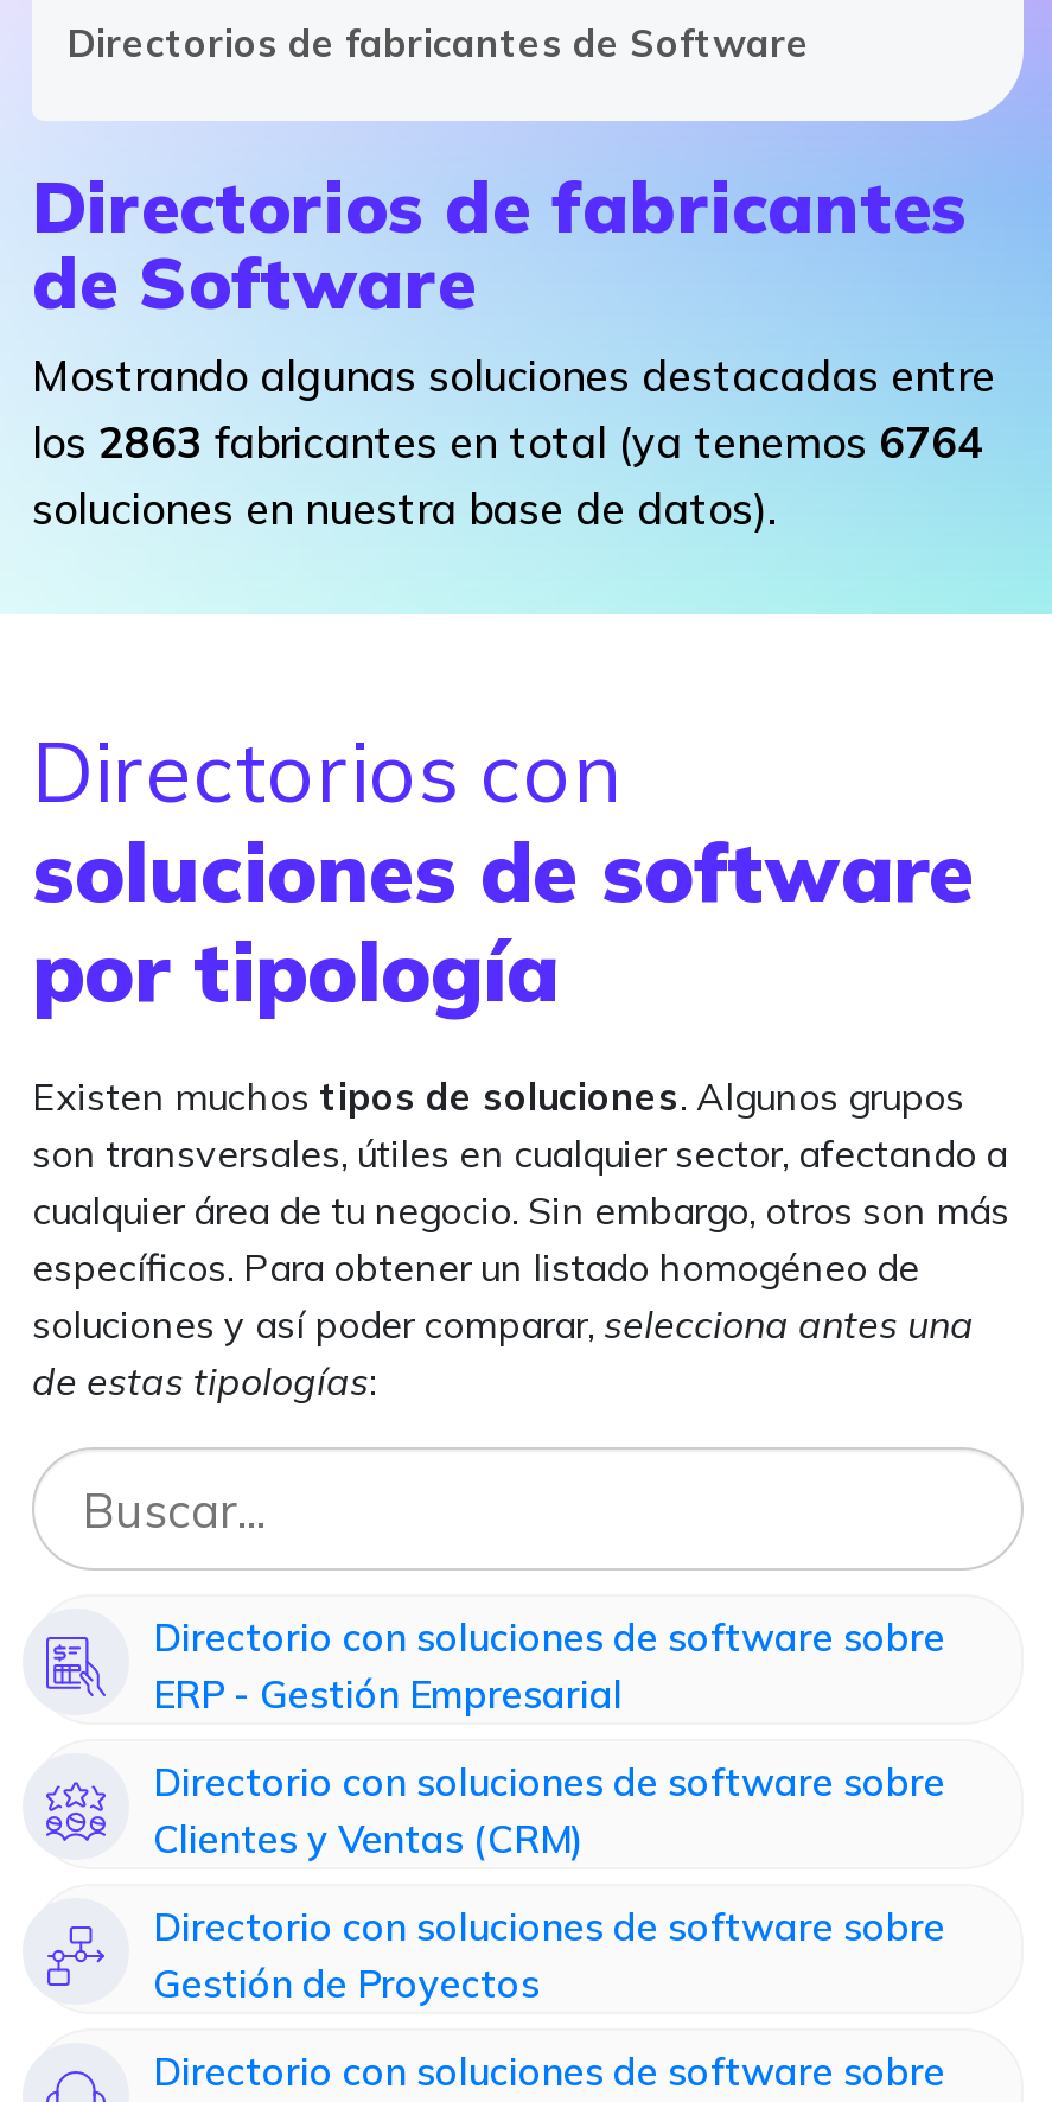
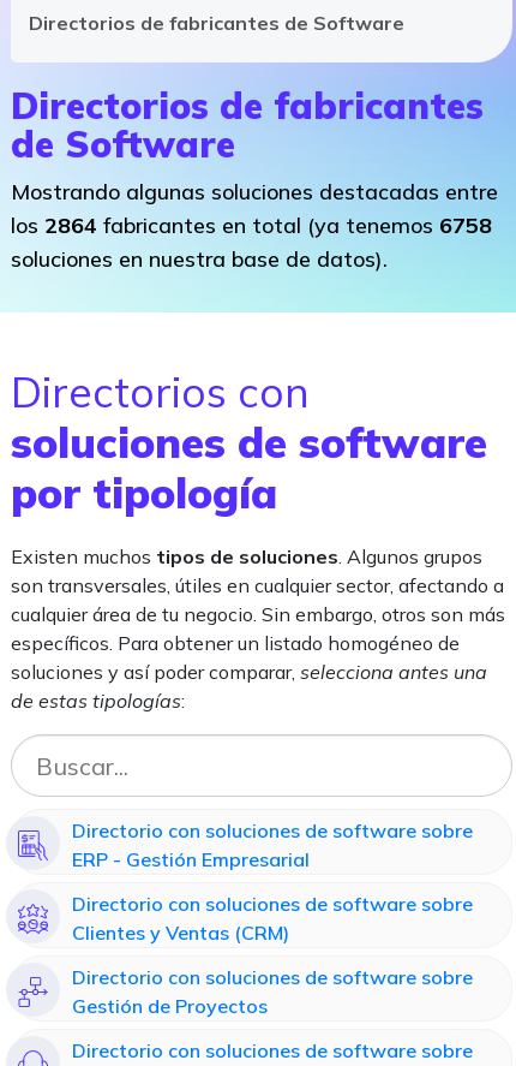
- los 2863 fabricantes en total (ya tenemos 6764
+ los 2864 fabricantes en total (ya tenemos 6758
